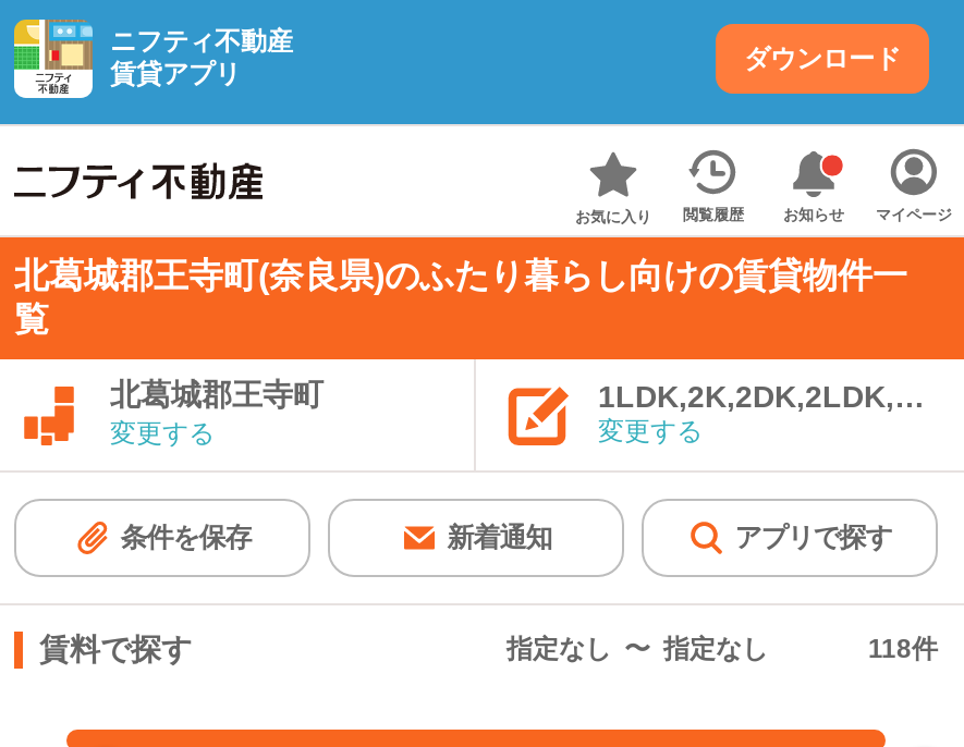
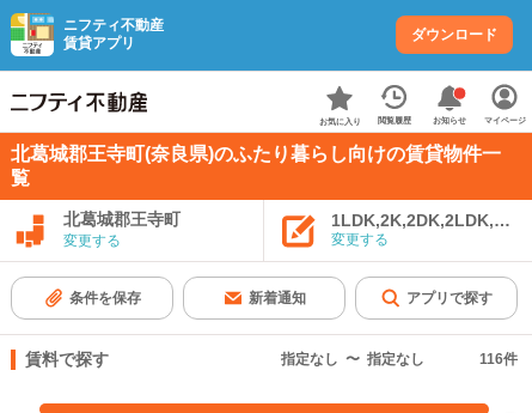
- 118件
+ 116件
